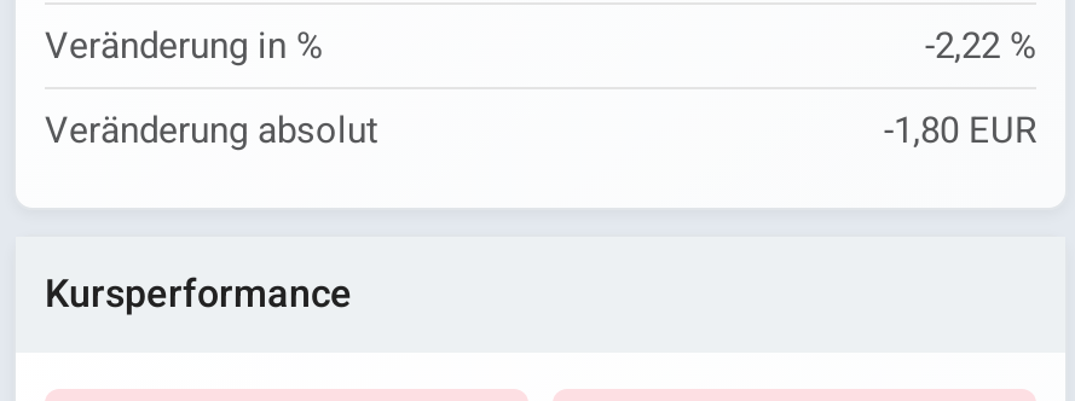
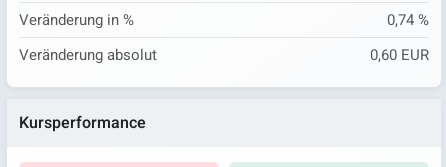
- -2,22 %
+ 0,74 %

- -1,80 EUR
+ 0,60 EUR
